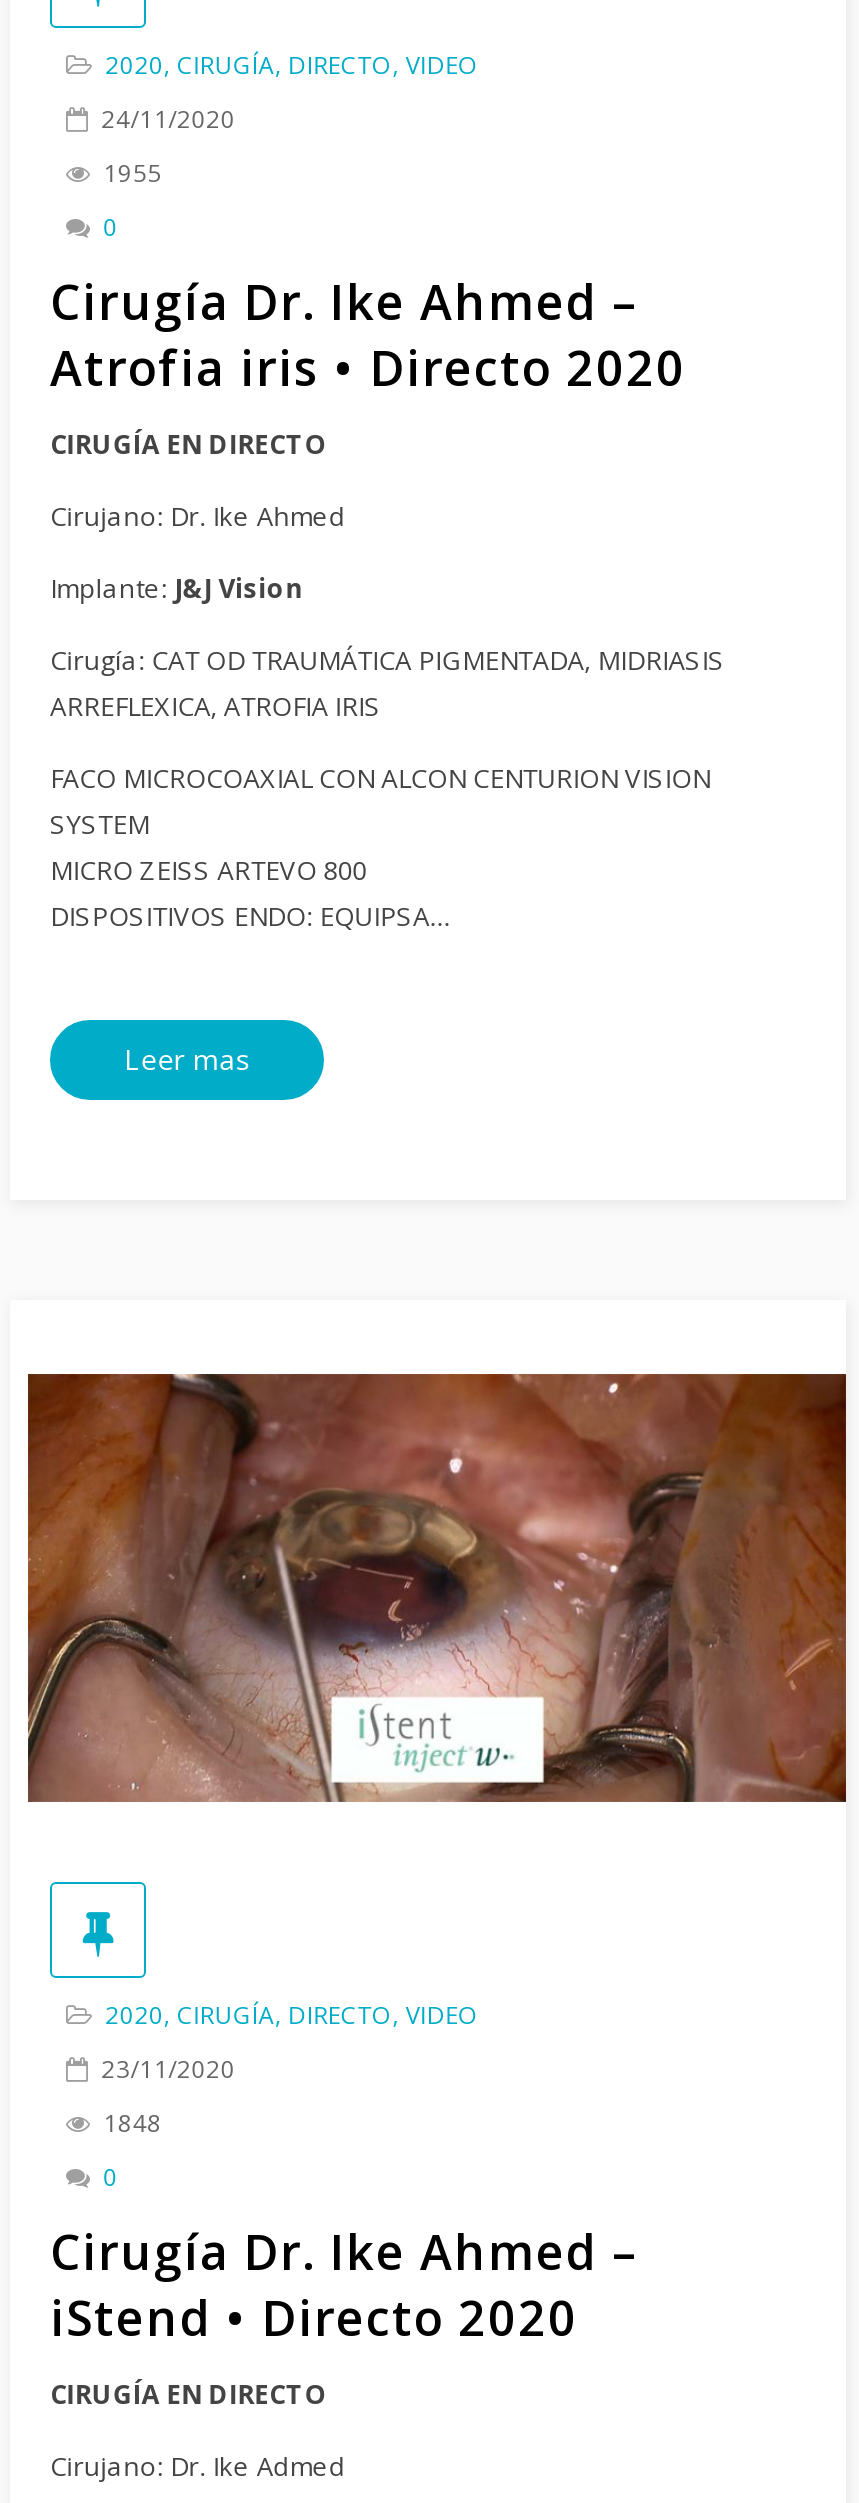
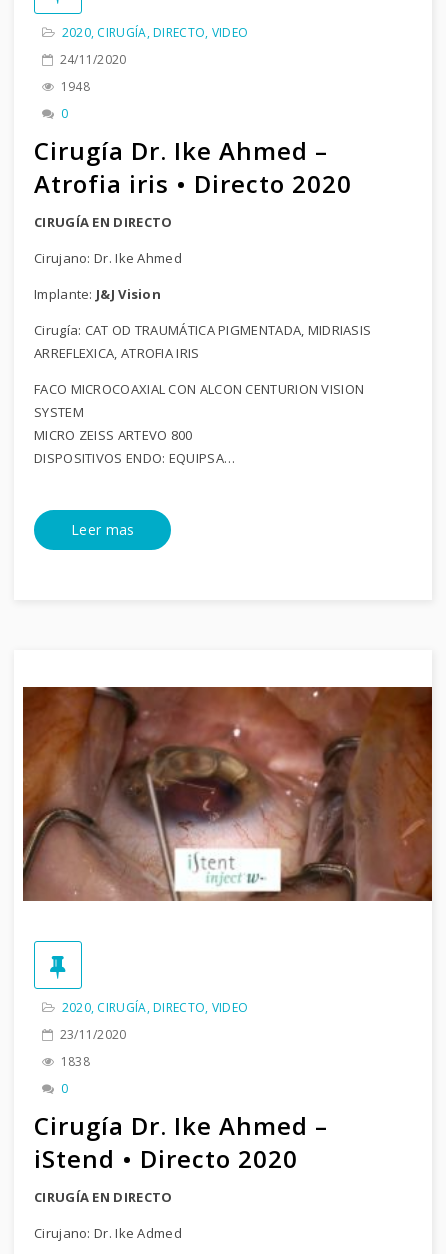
- 1955
+ 1948

- 1848
+ 1838
